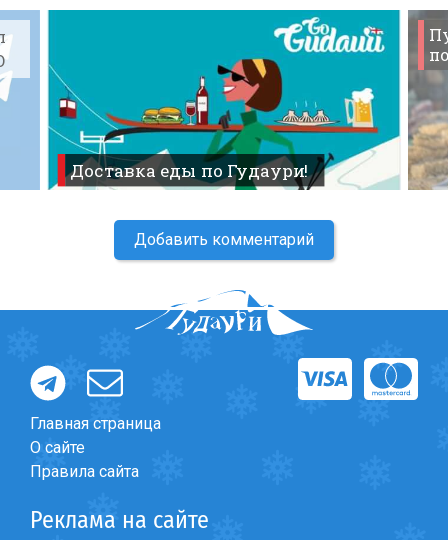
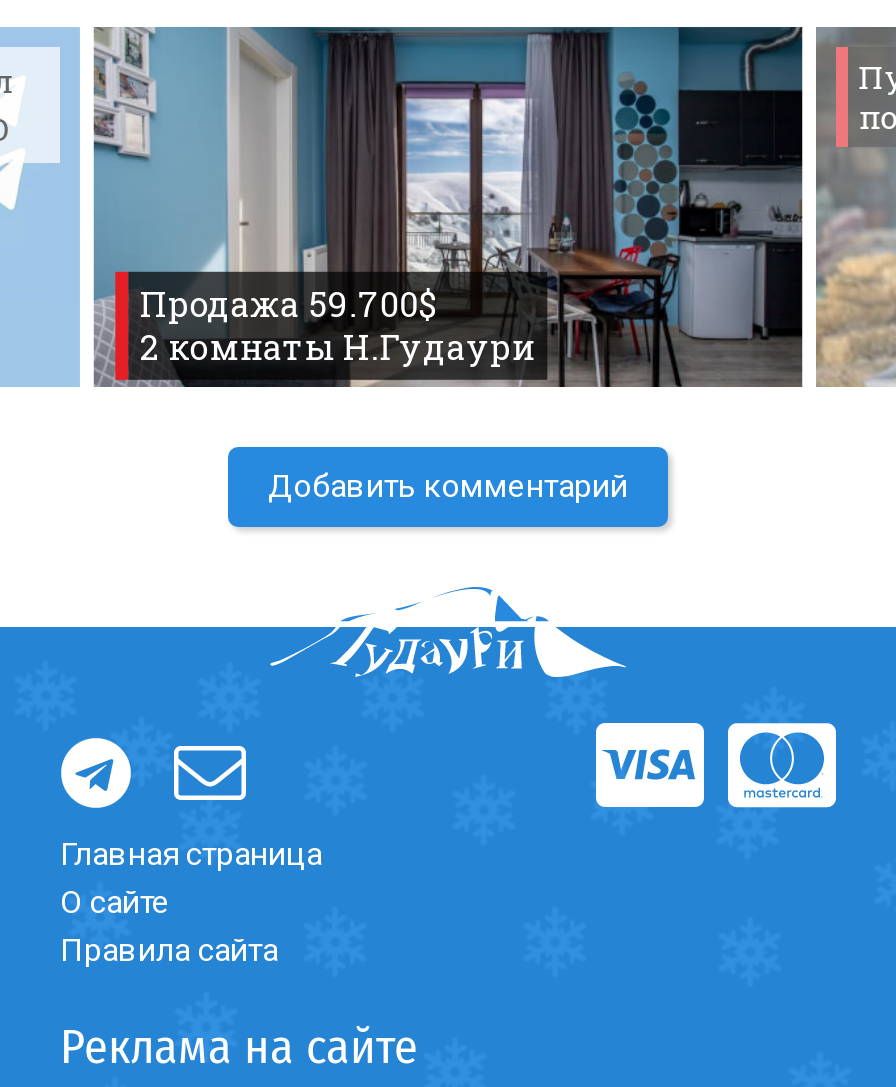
- [image]
- Доставка еды по Гудаури!
+ [image]
+ Продажа 59.700$
+ 2 комнаты Н.Гудаури
